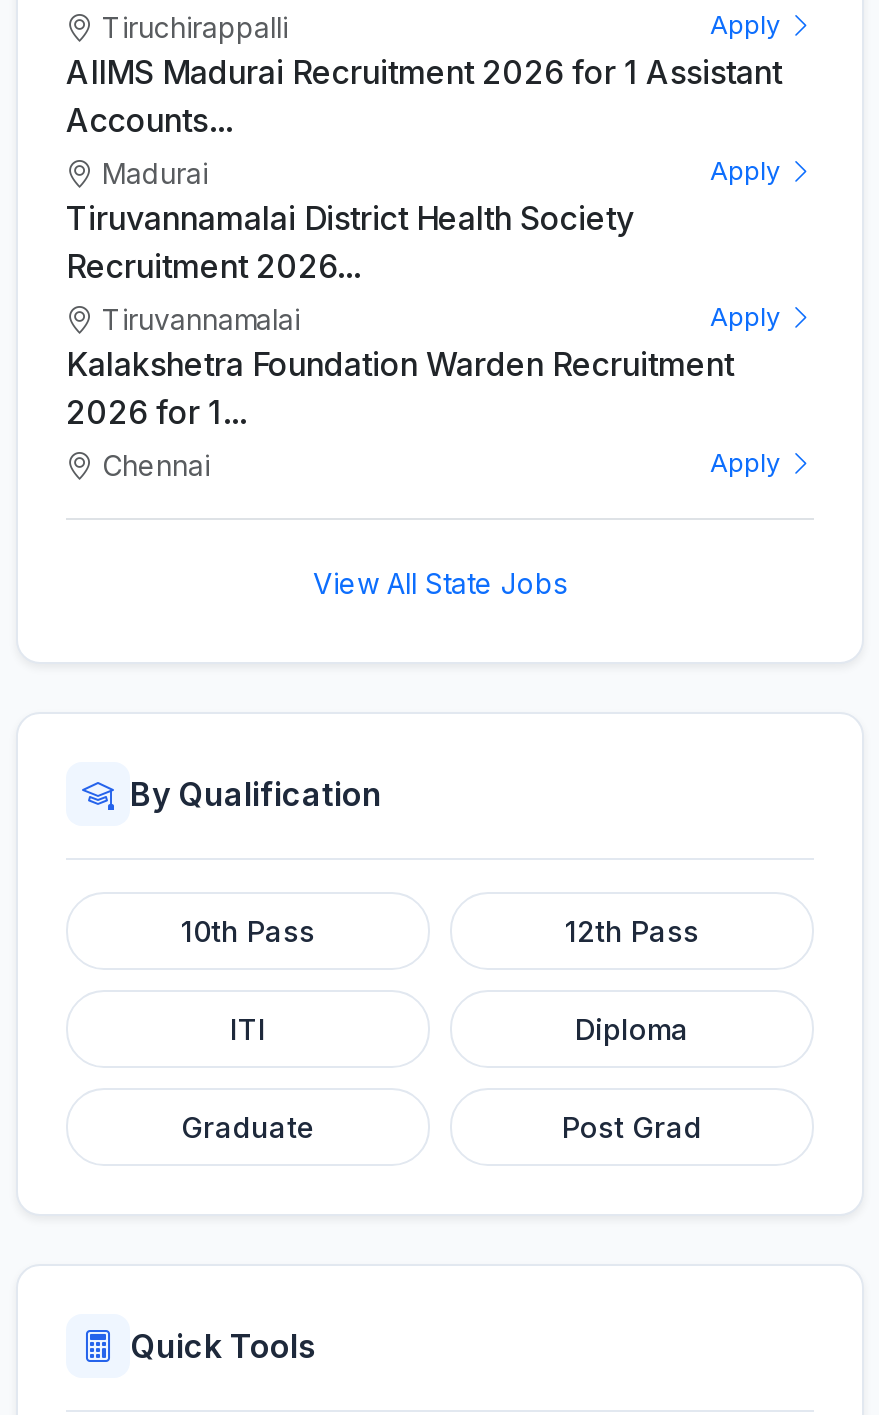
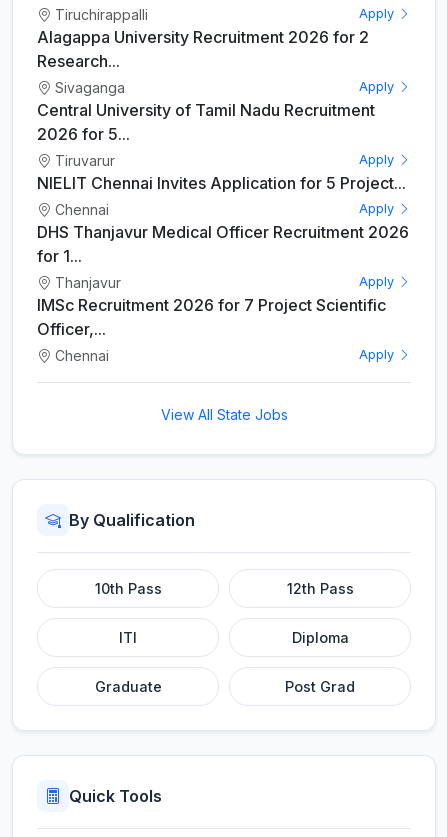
- AIIMS Madurai Recruitment 2026 for 1 Assistant
- Accounts...
- Madurai
+ Alagappa University Recruitment 2026 for 2
+ Research...
+ Sivaganga

- Tiruvannamalai District Health Society
- Recruitment 2026...
- Tiruvannamalai
+ Central University of Tamil Nadu Recruitment
+ 2026 for 5...
+ Tiruvarur

- Kalakshetra Foundation Warden Recruitment
- 2026 for 1...
+ NIELIT Chennai Invites Application for 5 Project...
+ Chennai
+ Apply
+ DHS Thanjavur Medical Officer Recruitment 2026
+ for 1...
+ Thanjavur
+ Apply
+ IMSc Recruitment 2026 for 7 Project Scientific
+ Officer,...
